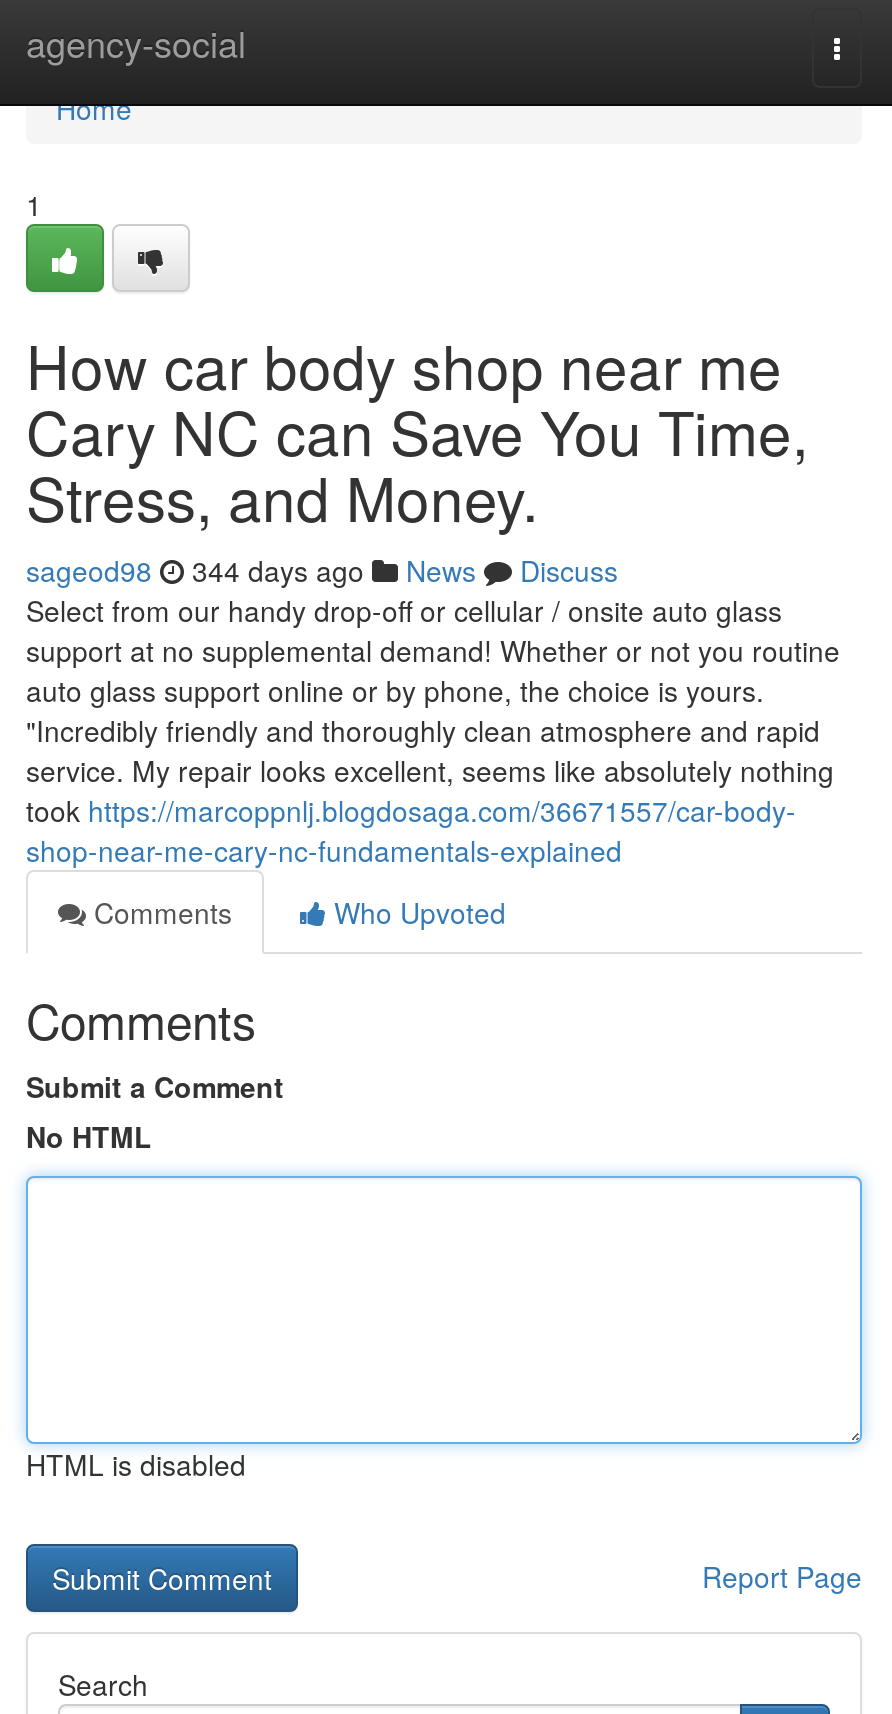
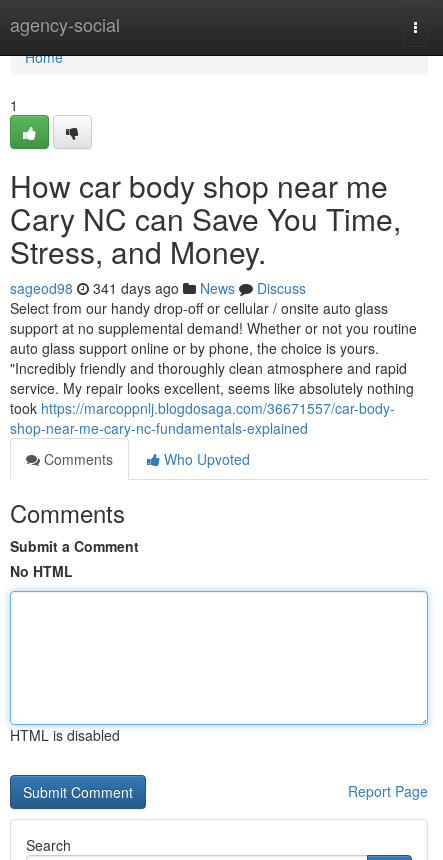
- sageod98 344 days ago News Discuss
+ sageod98 341 days ago News Discuss
